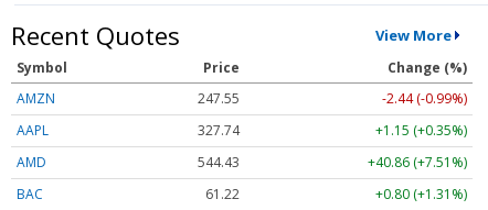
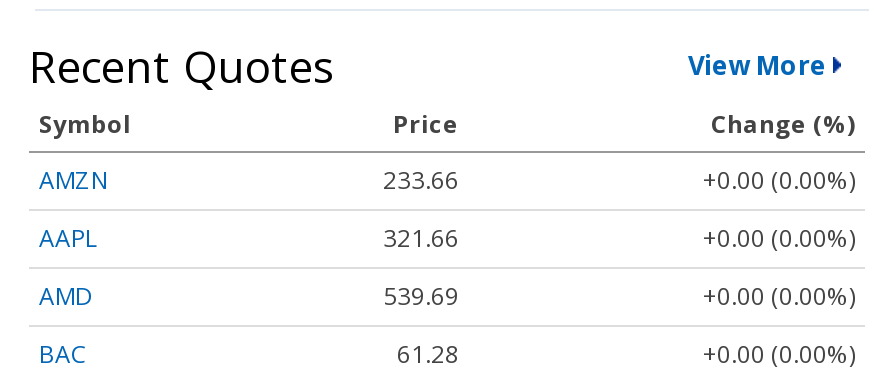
- 247.55
+ 233.66

- -2.44 (-0.99%)
+ +0.00 (0.00%)

- 327.74
+ 321.66

- +1.15 (+0.35%)
+ +0.00 (0.00%)

- 544.43
+ 539.69

- +40.86 (+7.51%)
+ +0.00 (0.00%)

- 61.22
+ 61.28

- +0.80 (+1.31%)
+ +0.00 (0.00%)
